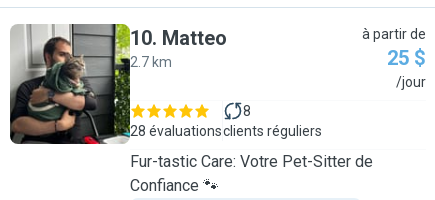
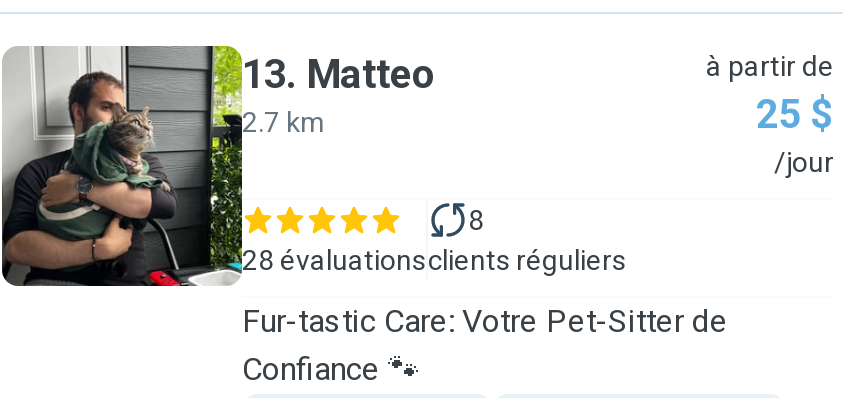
- 10. Matteo
+ 13. Matteo
